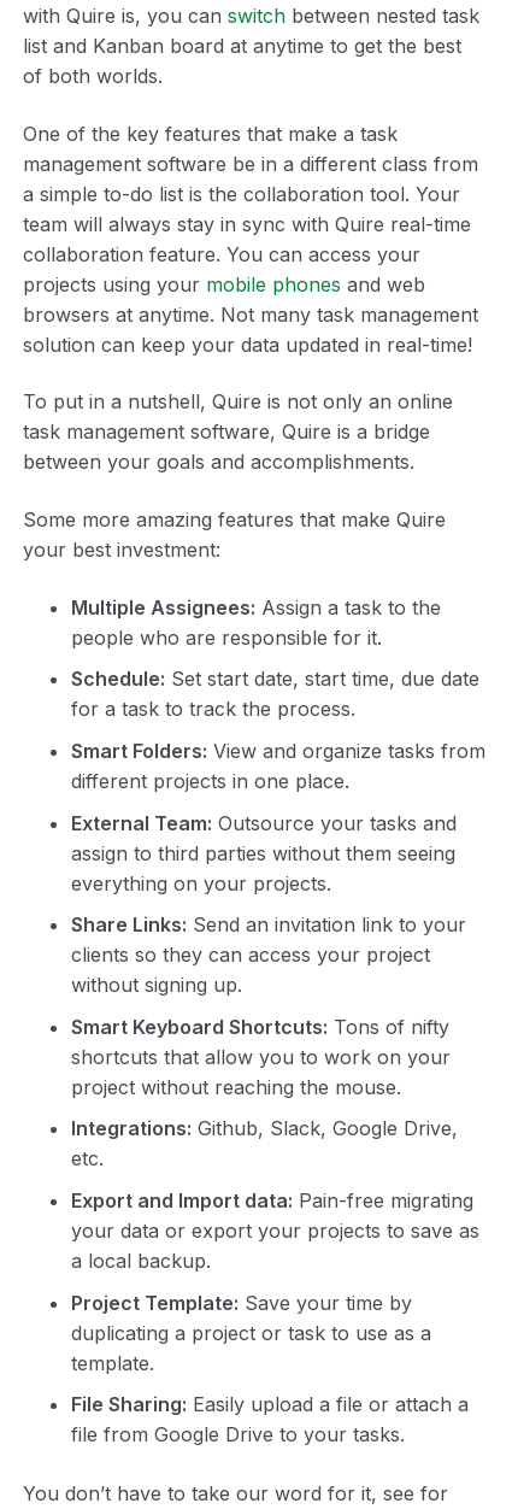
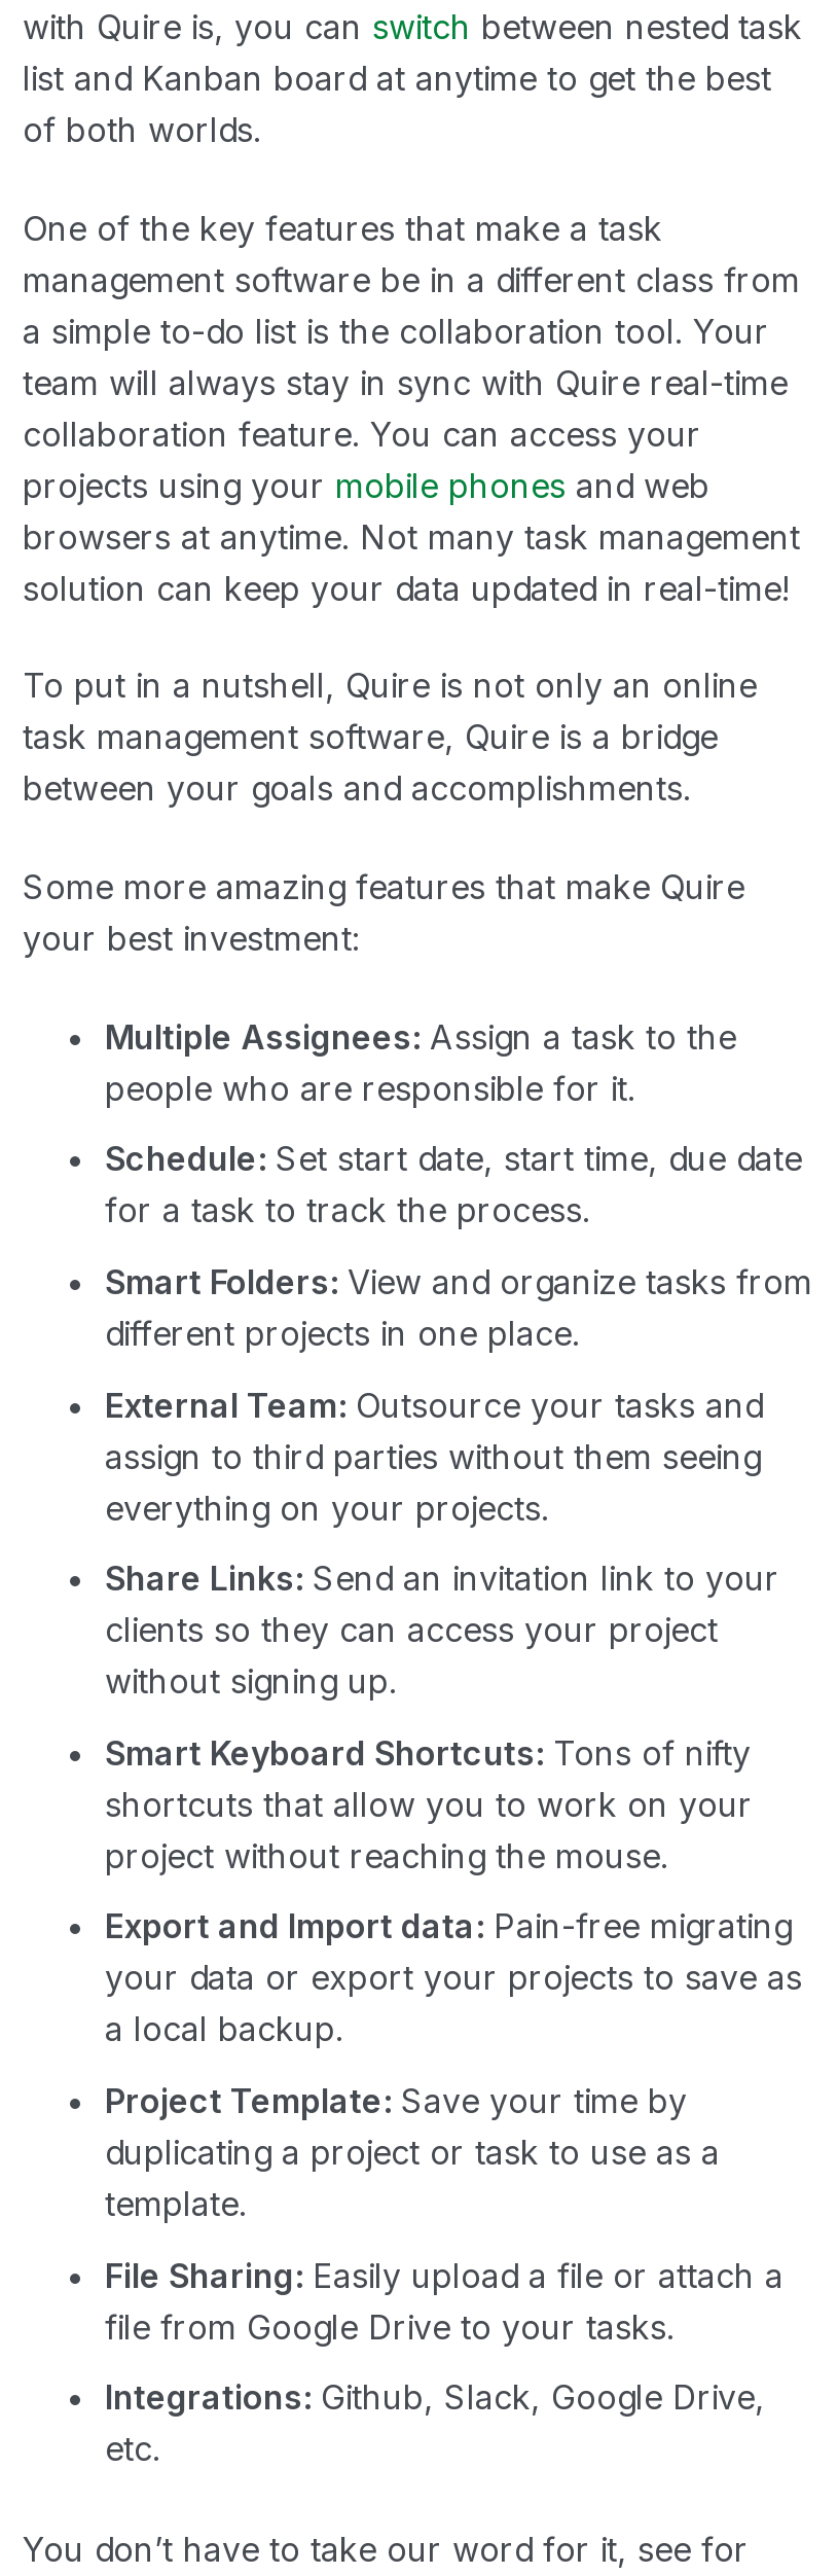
moved down: Integrations: Github, Slack, Google Drive, | etc.

moved up: Export and Import data: Pain-free migrating | your data or export your projects to save as | a local backup. | Project Template: Save your time by | duplicating a project or task to use as a | template. | File Sharing: Easily upload a file or attach a | file from Google Drive to your tasks.
